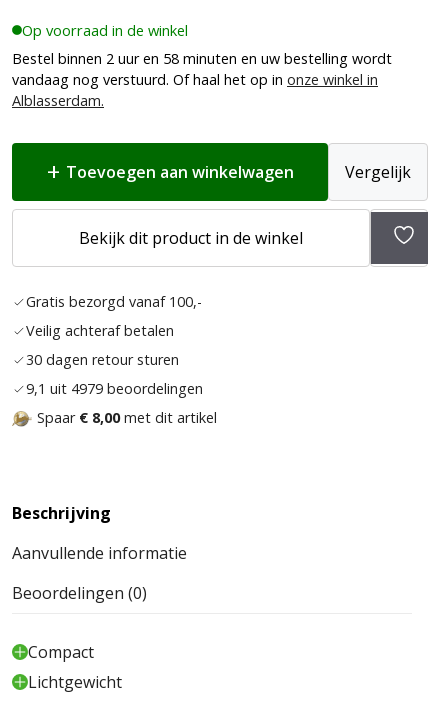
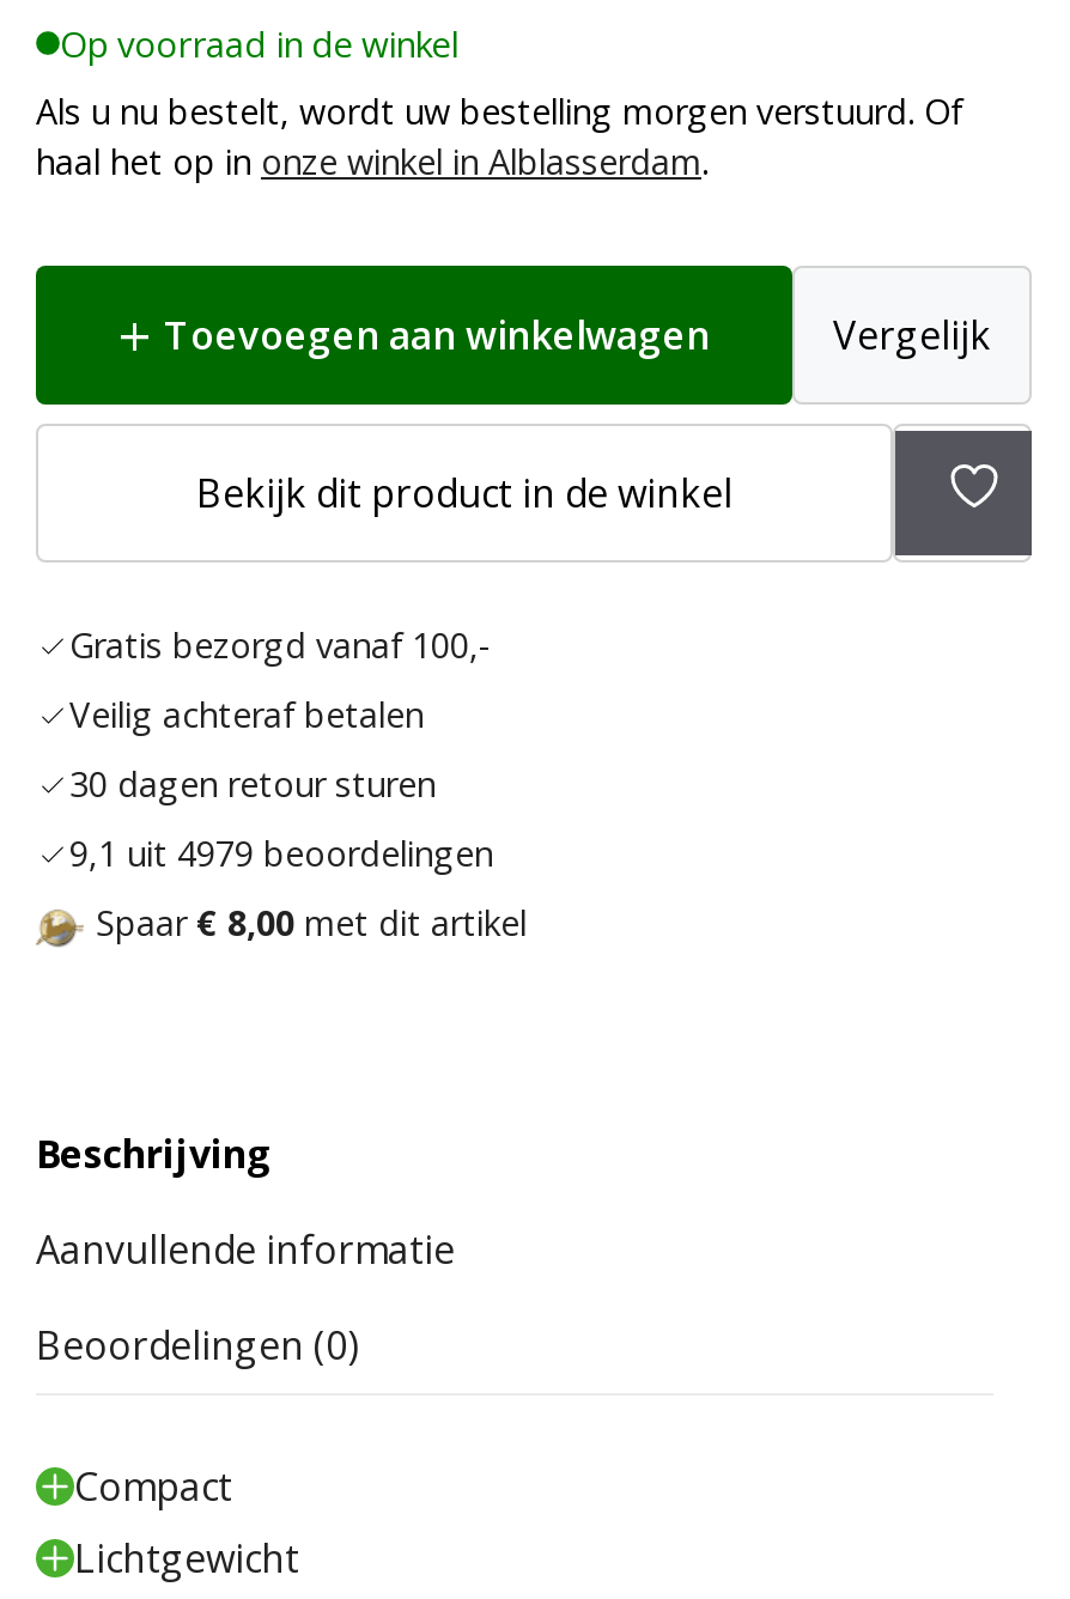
- Bestel binnen 2 uur en 58 minuten en uw bestelling wordt
- vandaag nog verstuurd. Of haal het op in onze winkel in
- Alblasserdam.
+ Als u nu bestelt, wordt uw bestelling morgen verstuurd. Of
+ haal het op in onze winkel in Alblasserdam.
